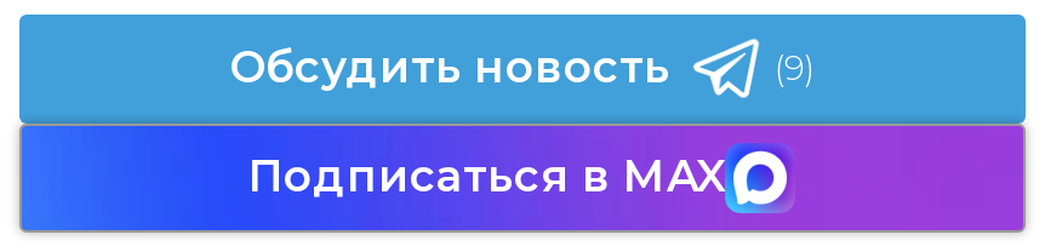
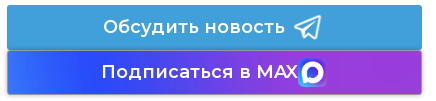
- (9)
